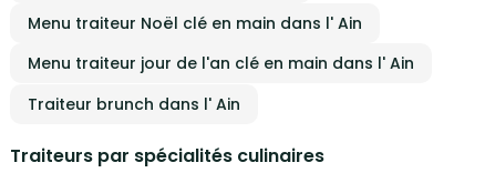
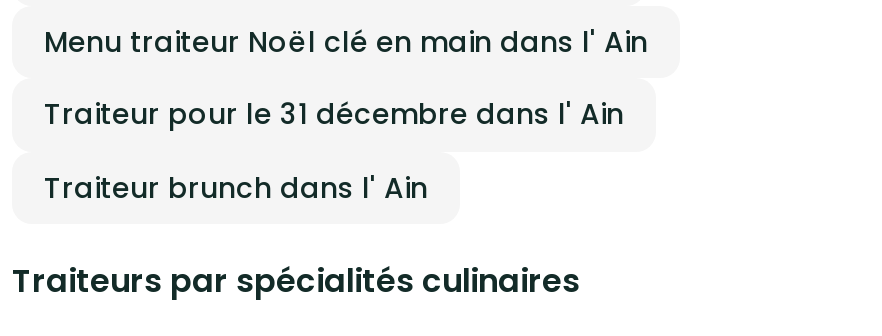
- Menu traiteur jour de l'an clé en main dans l' Ain
+ Traiteur pour le 31 décembre dans l' Ain
